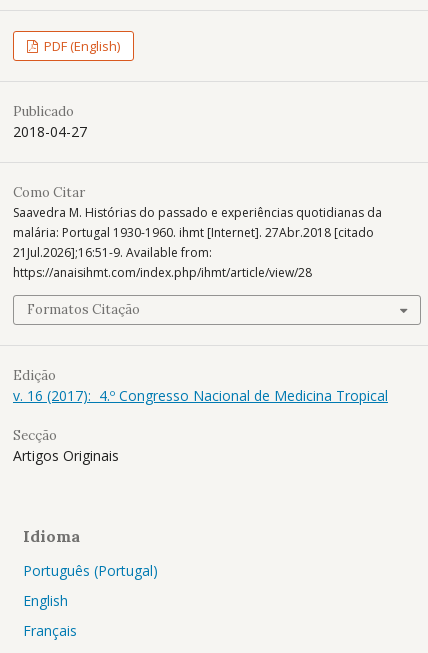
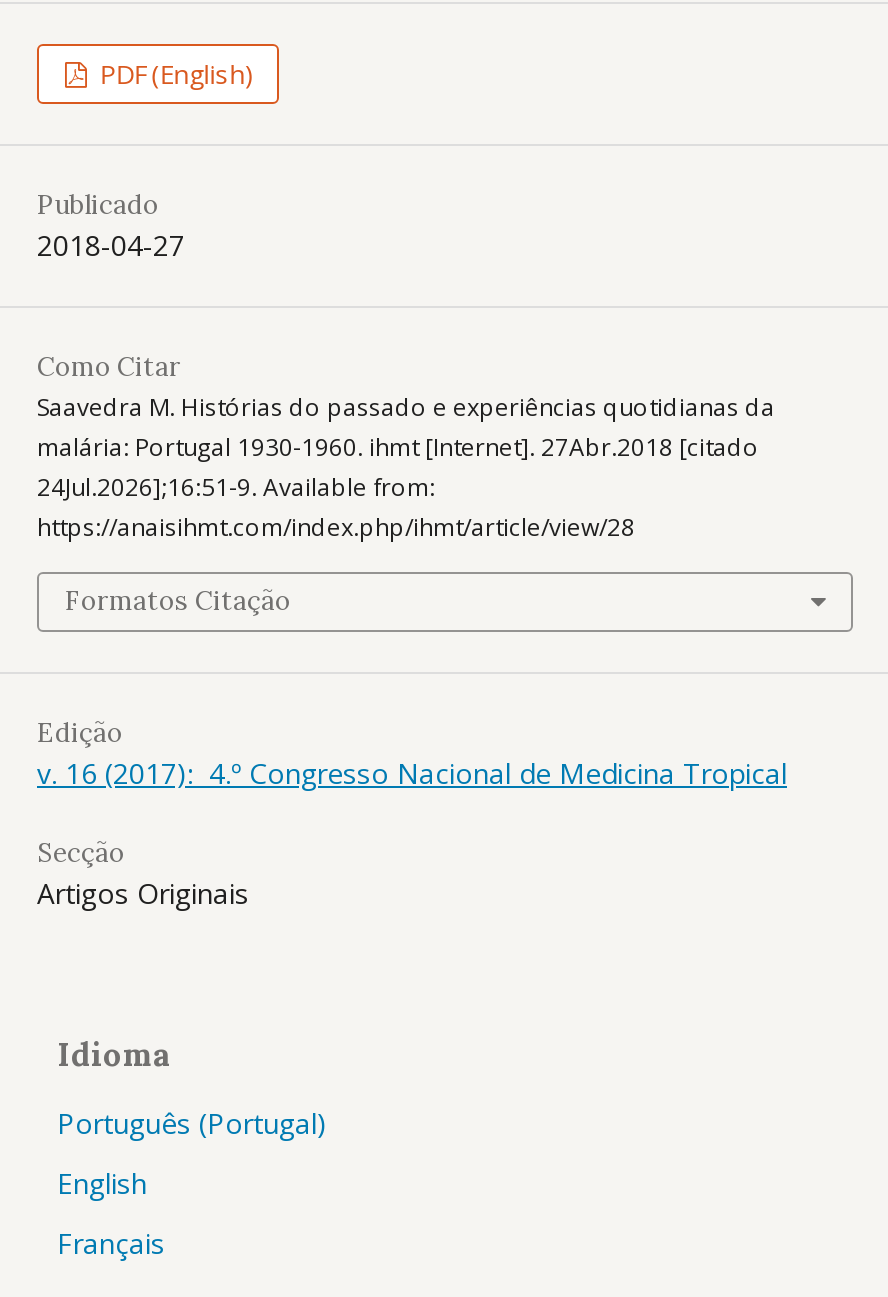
- 21Jul.2026];16:51-9. Available from:
+ 24Jul.2026];16:51-9. Available from:
